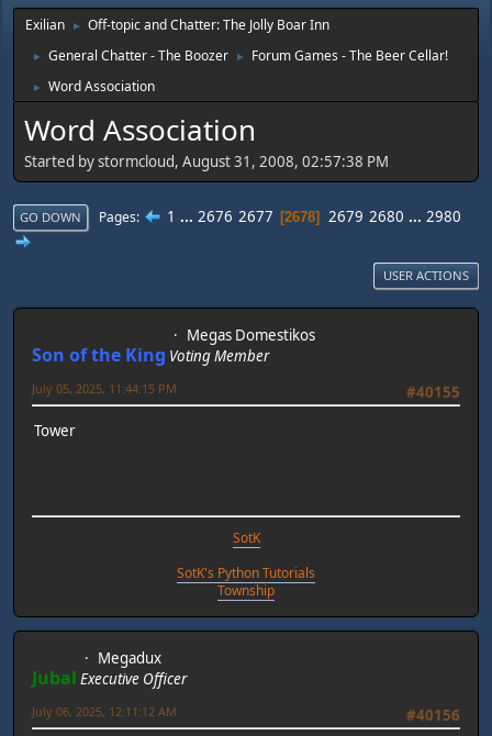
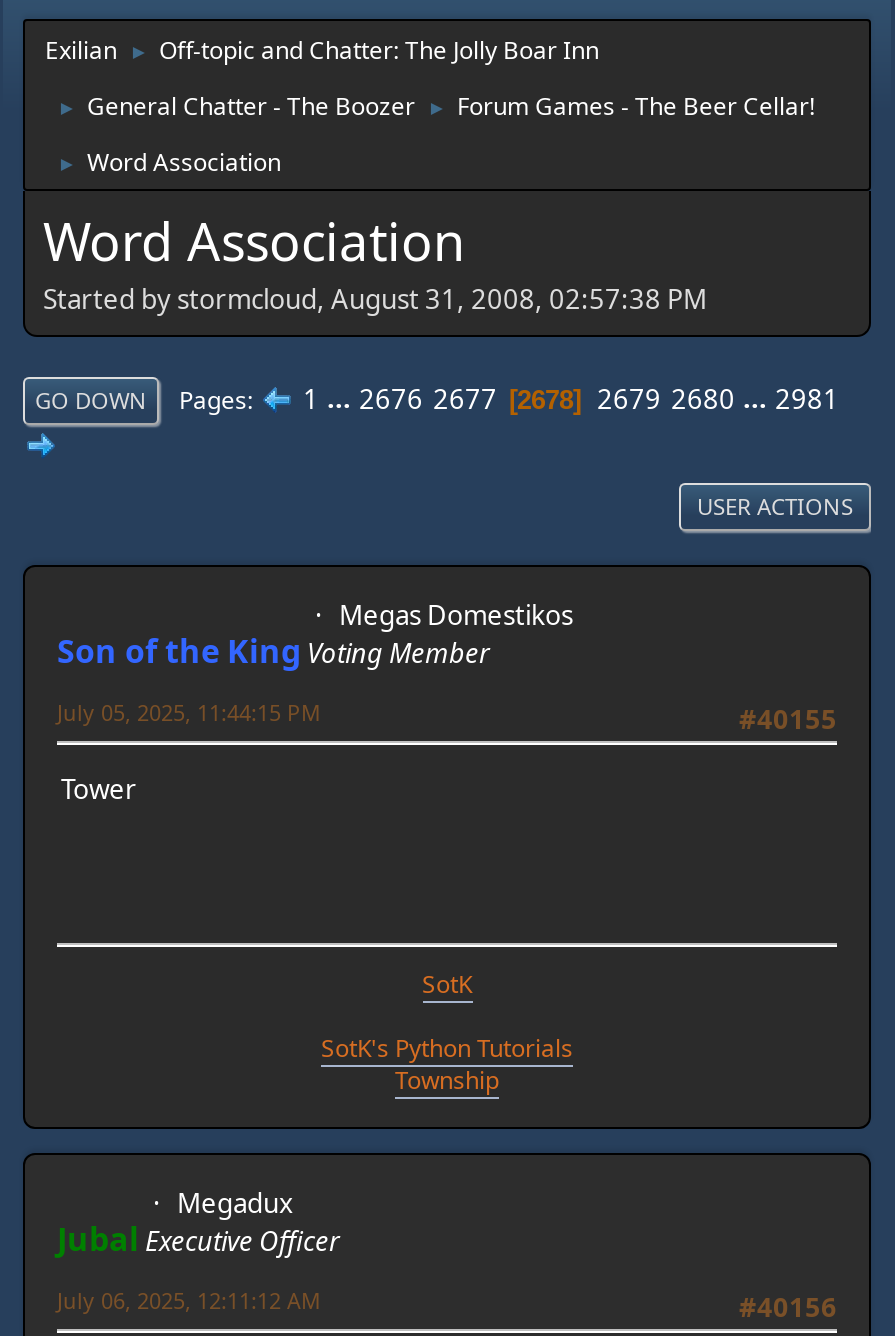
- GO DOWN Pages 1 ... 2676 2677 2678 2679 2680 ... 2980
+ GO DOWN Pages 1 ... 2676 2677 2678 2679 2680 ... 2981
